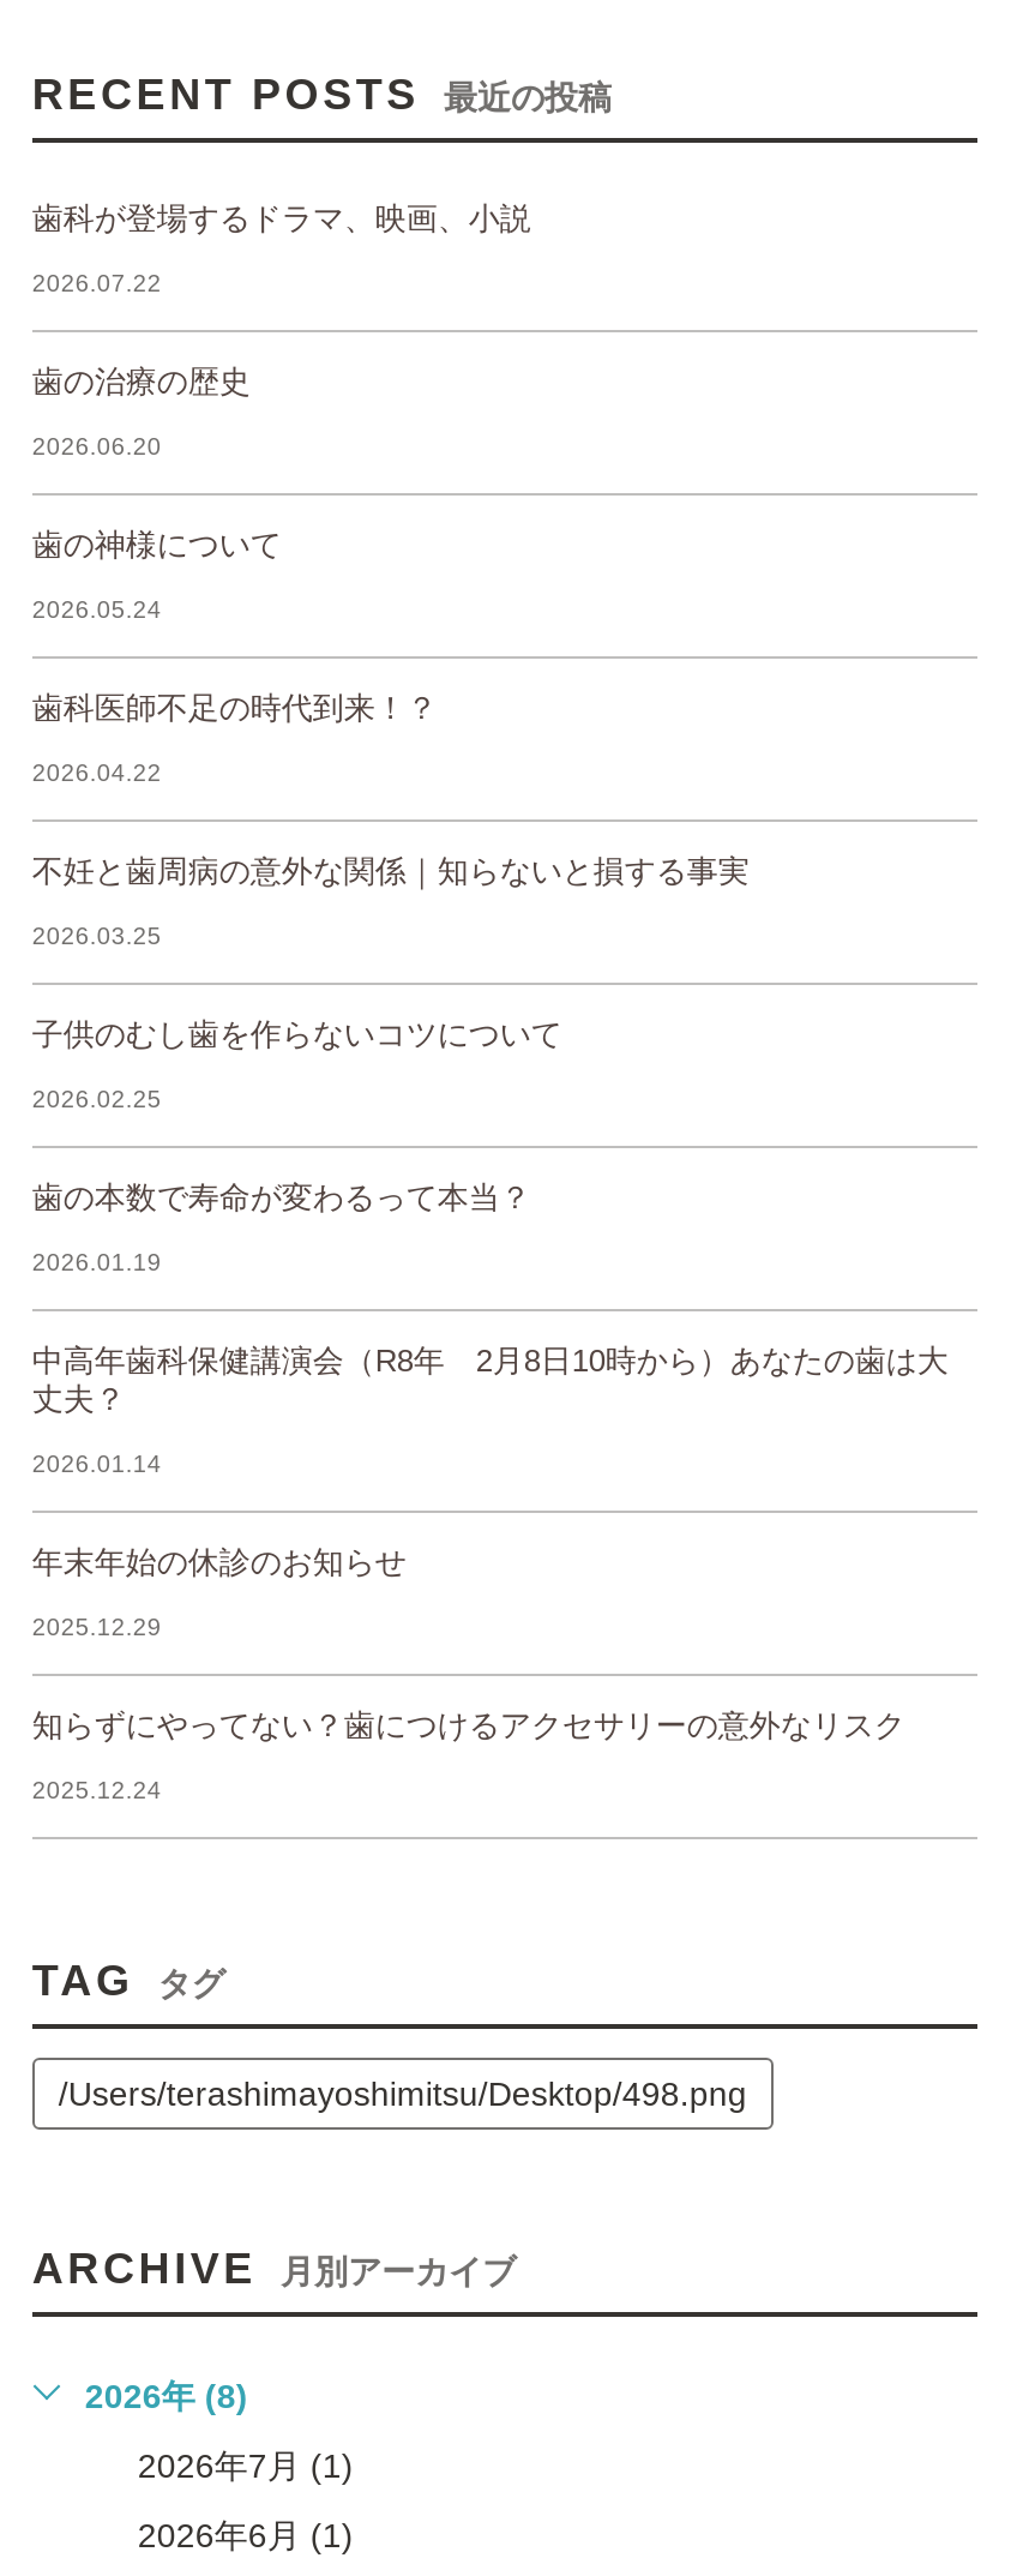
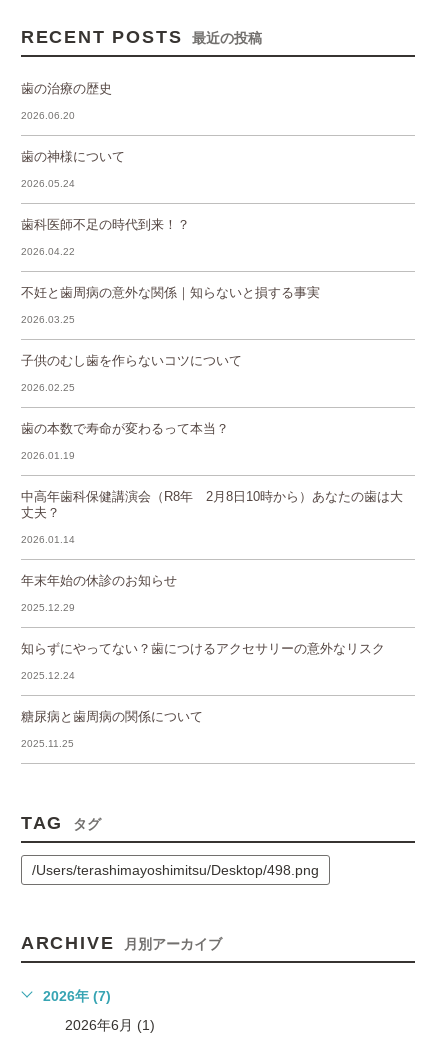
- 歯科が登場するドラマ、映画、小説
- 2026.07.22

moved up: 歯の治療の歴史 | 2026.06.20 | 歯の神様について | ... | 知らずにやってない？歯につけるアクセサリーの意外なリスク | 2025.12.24

+ 糖尿病と歯周病の関係について
+ 2025.11.25

- 2026年 (8)
- 2026年7月 (1)
+ 2026年 (7)
